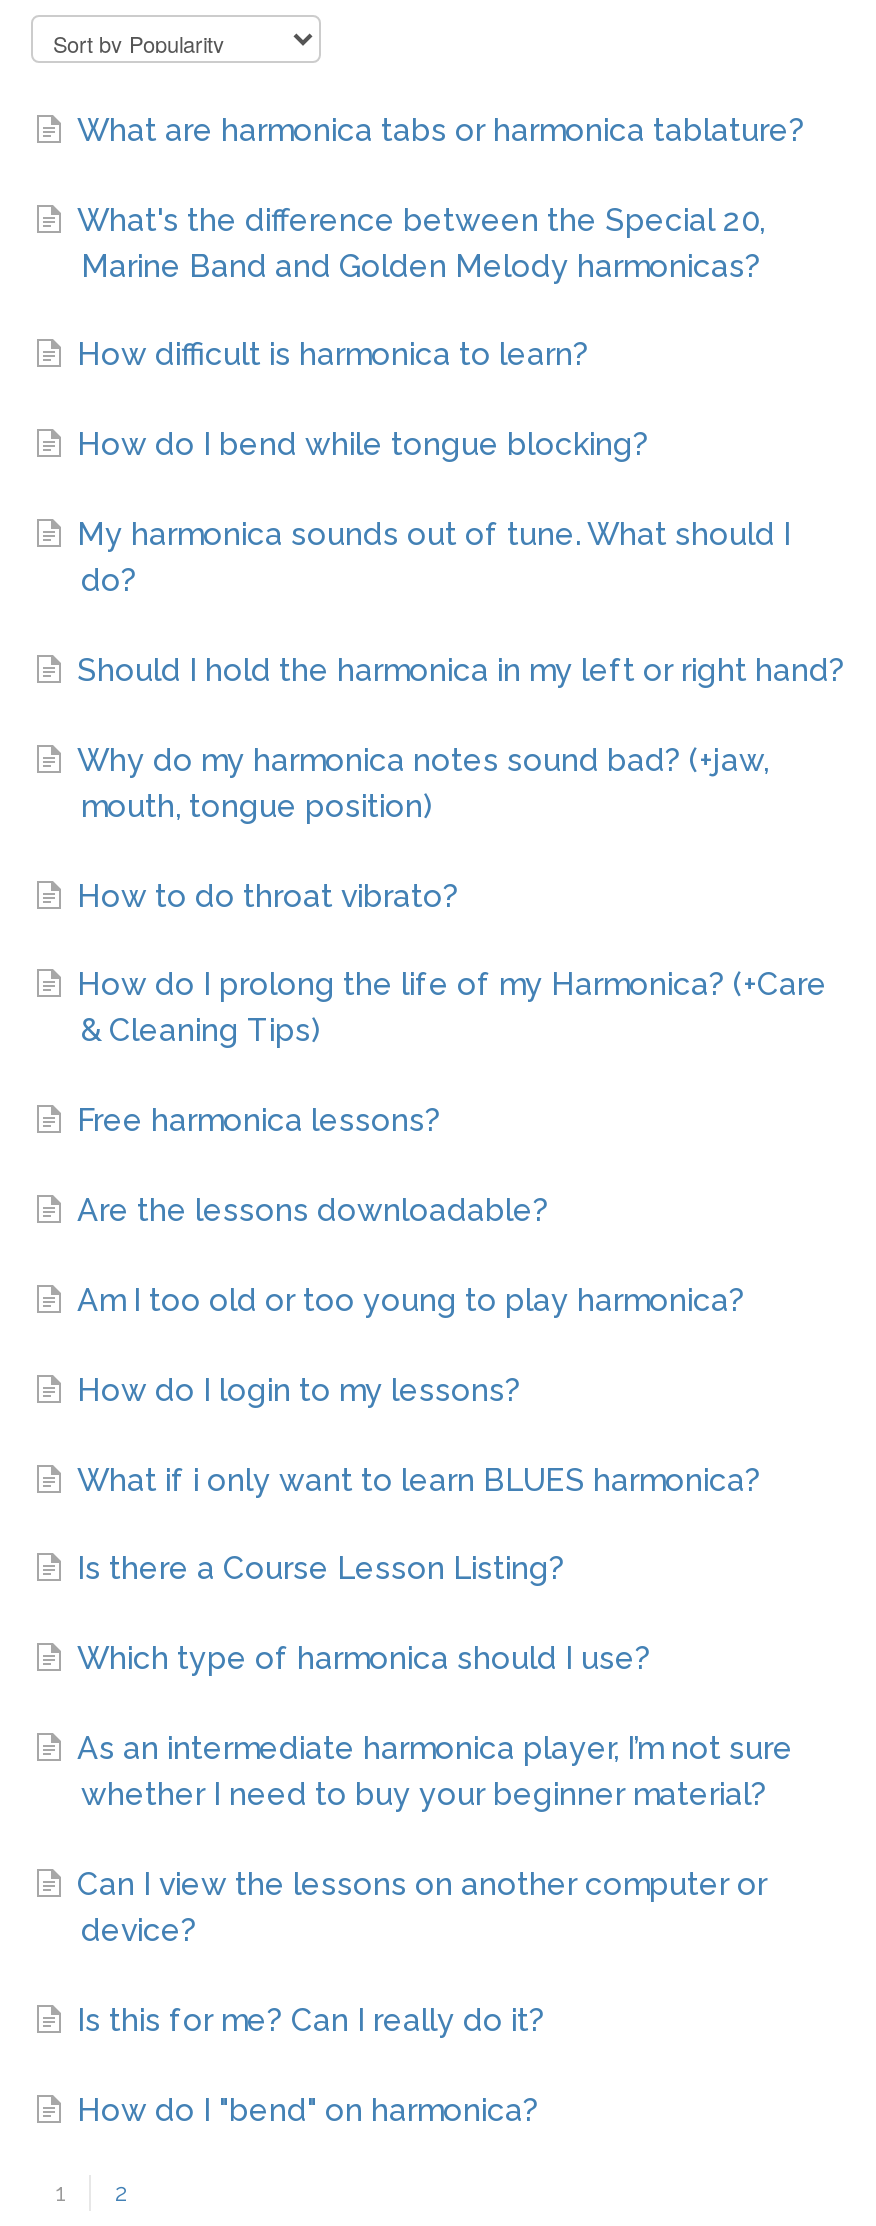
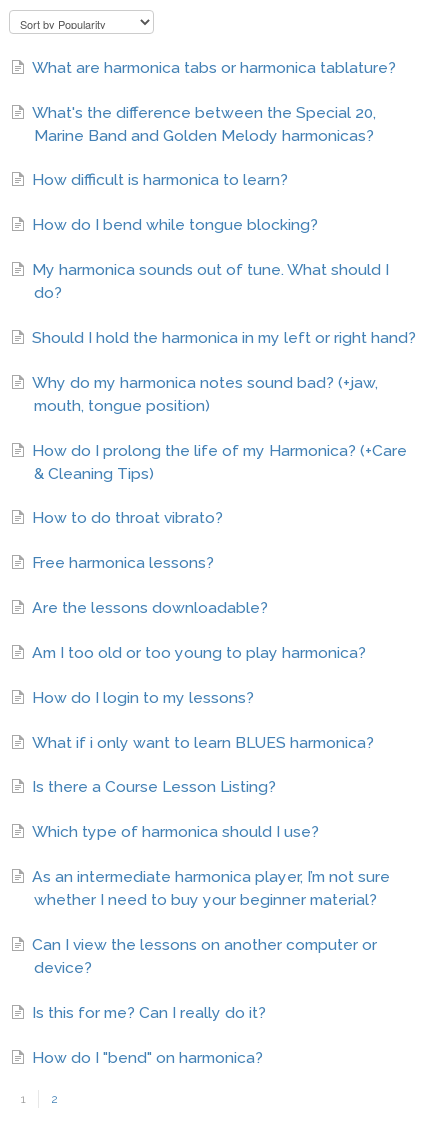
moved down: How to do throat vibrato?

moved up: How do I prolong the life of my Harmonica? (+Care | & Cleaning Tips)
